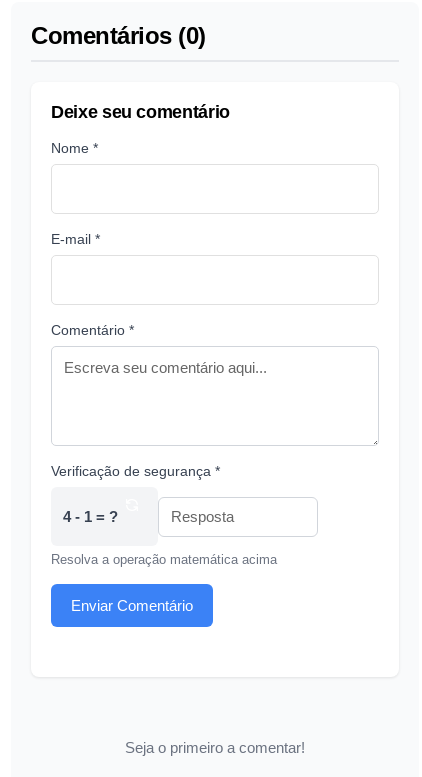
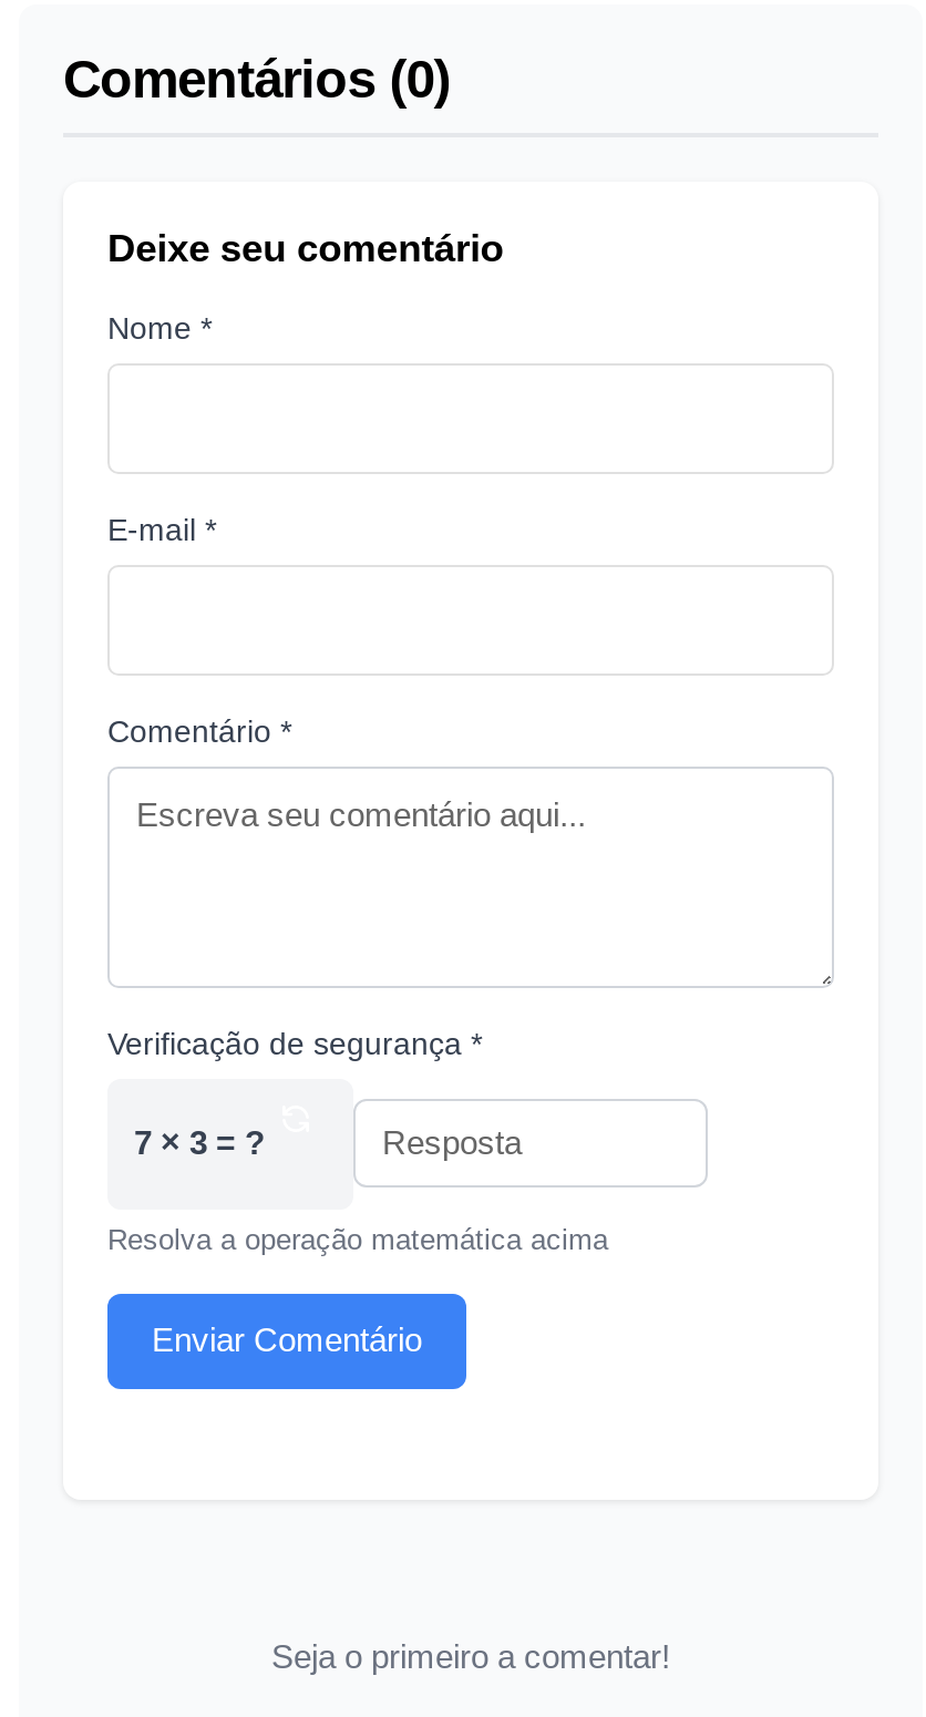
- 4 - 1 = ?
+ 7 × 3 = ?
